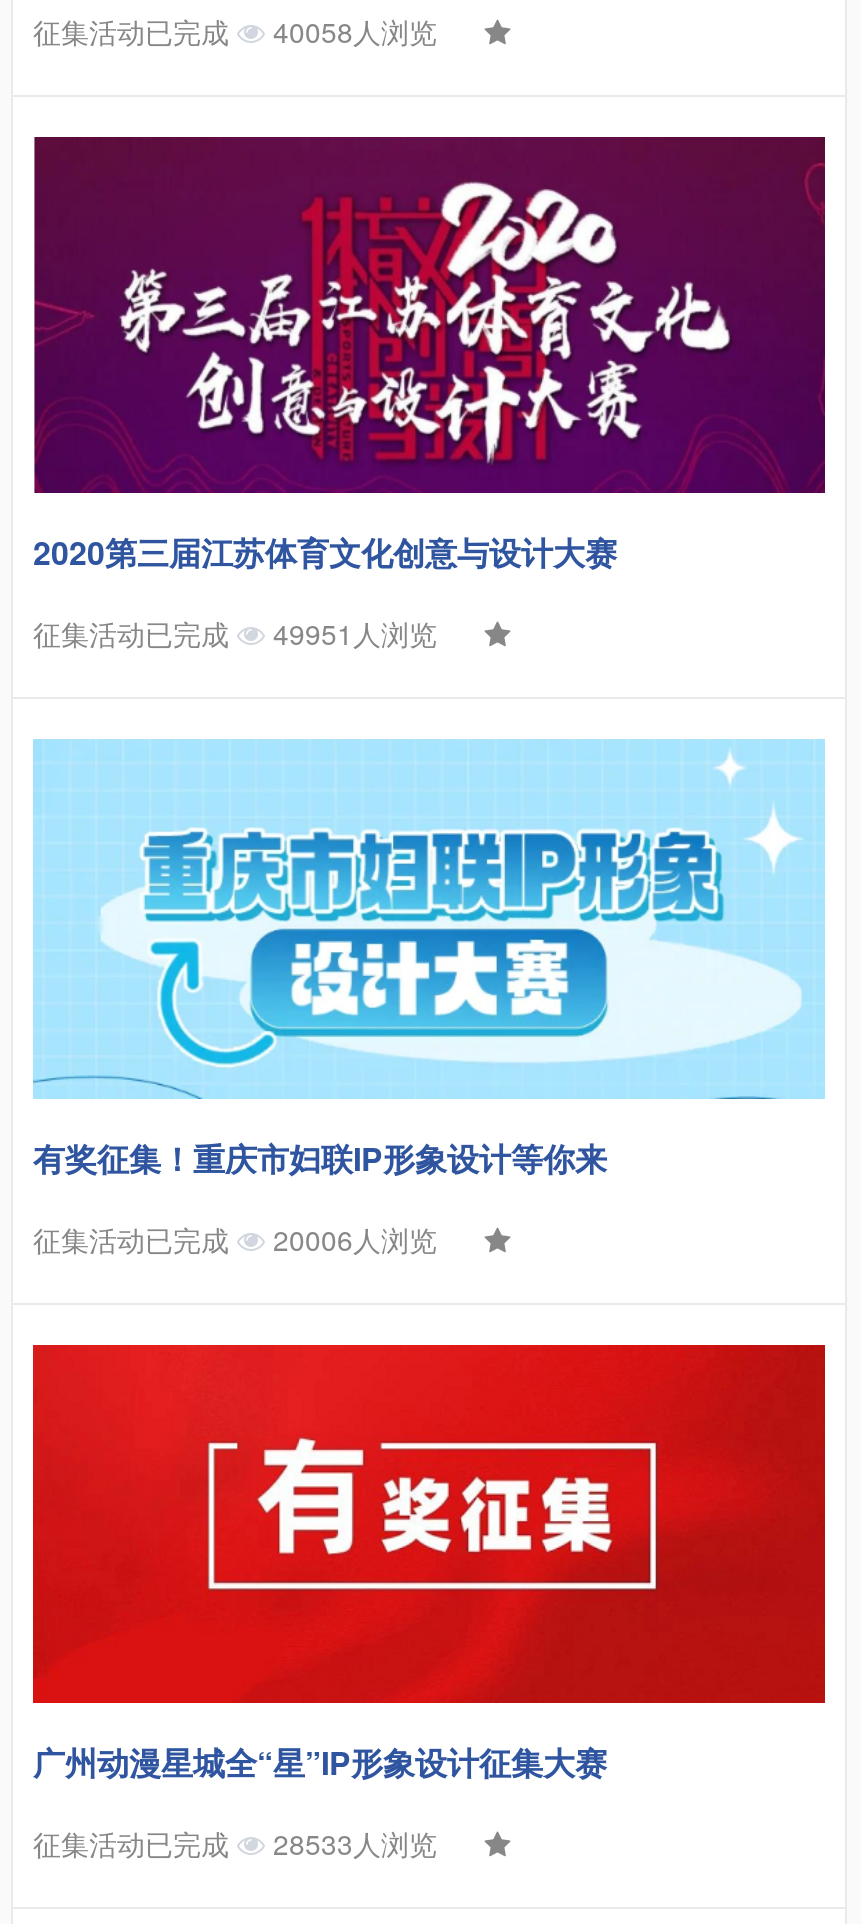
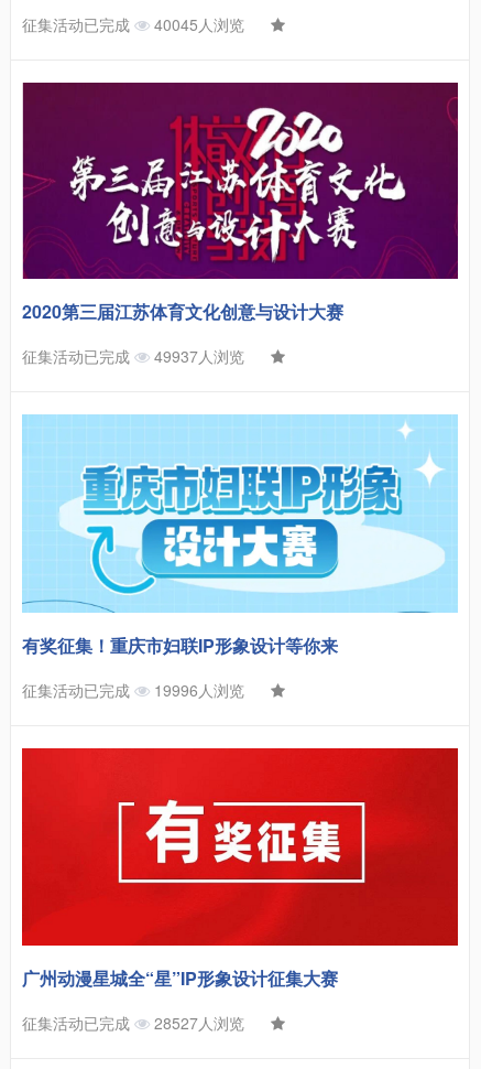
- 征集活动已完成 40058人浏览
+ 征集活动已完成 40045人浏览

- 征集活动已完成 49951人浏览
+ 征集活动已完成 49937人浏览

- 征集活动已完成 20006人浏览
+ 征集活动已完成 19996人浏览

- 征集活动已完成 28533人浏览
+ 征集活动已完成 28527人浏览
